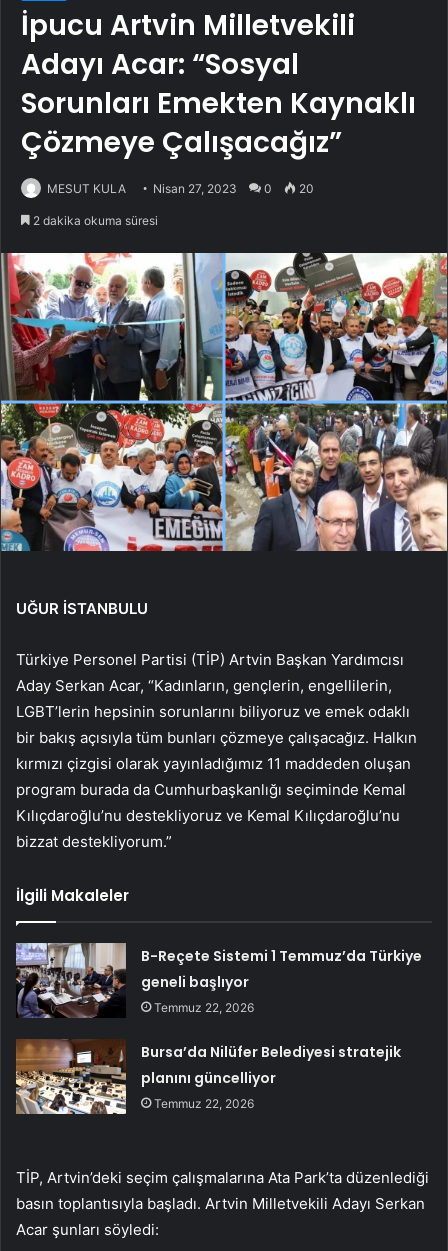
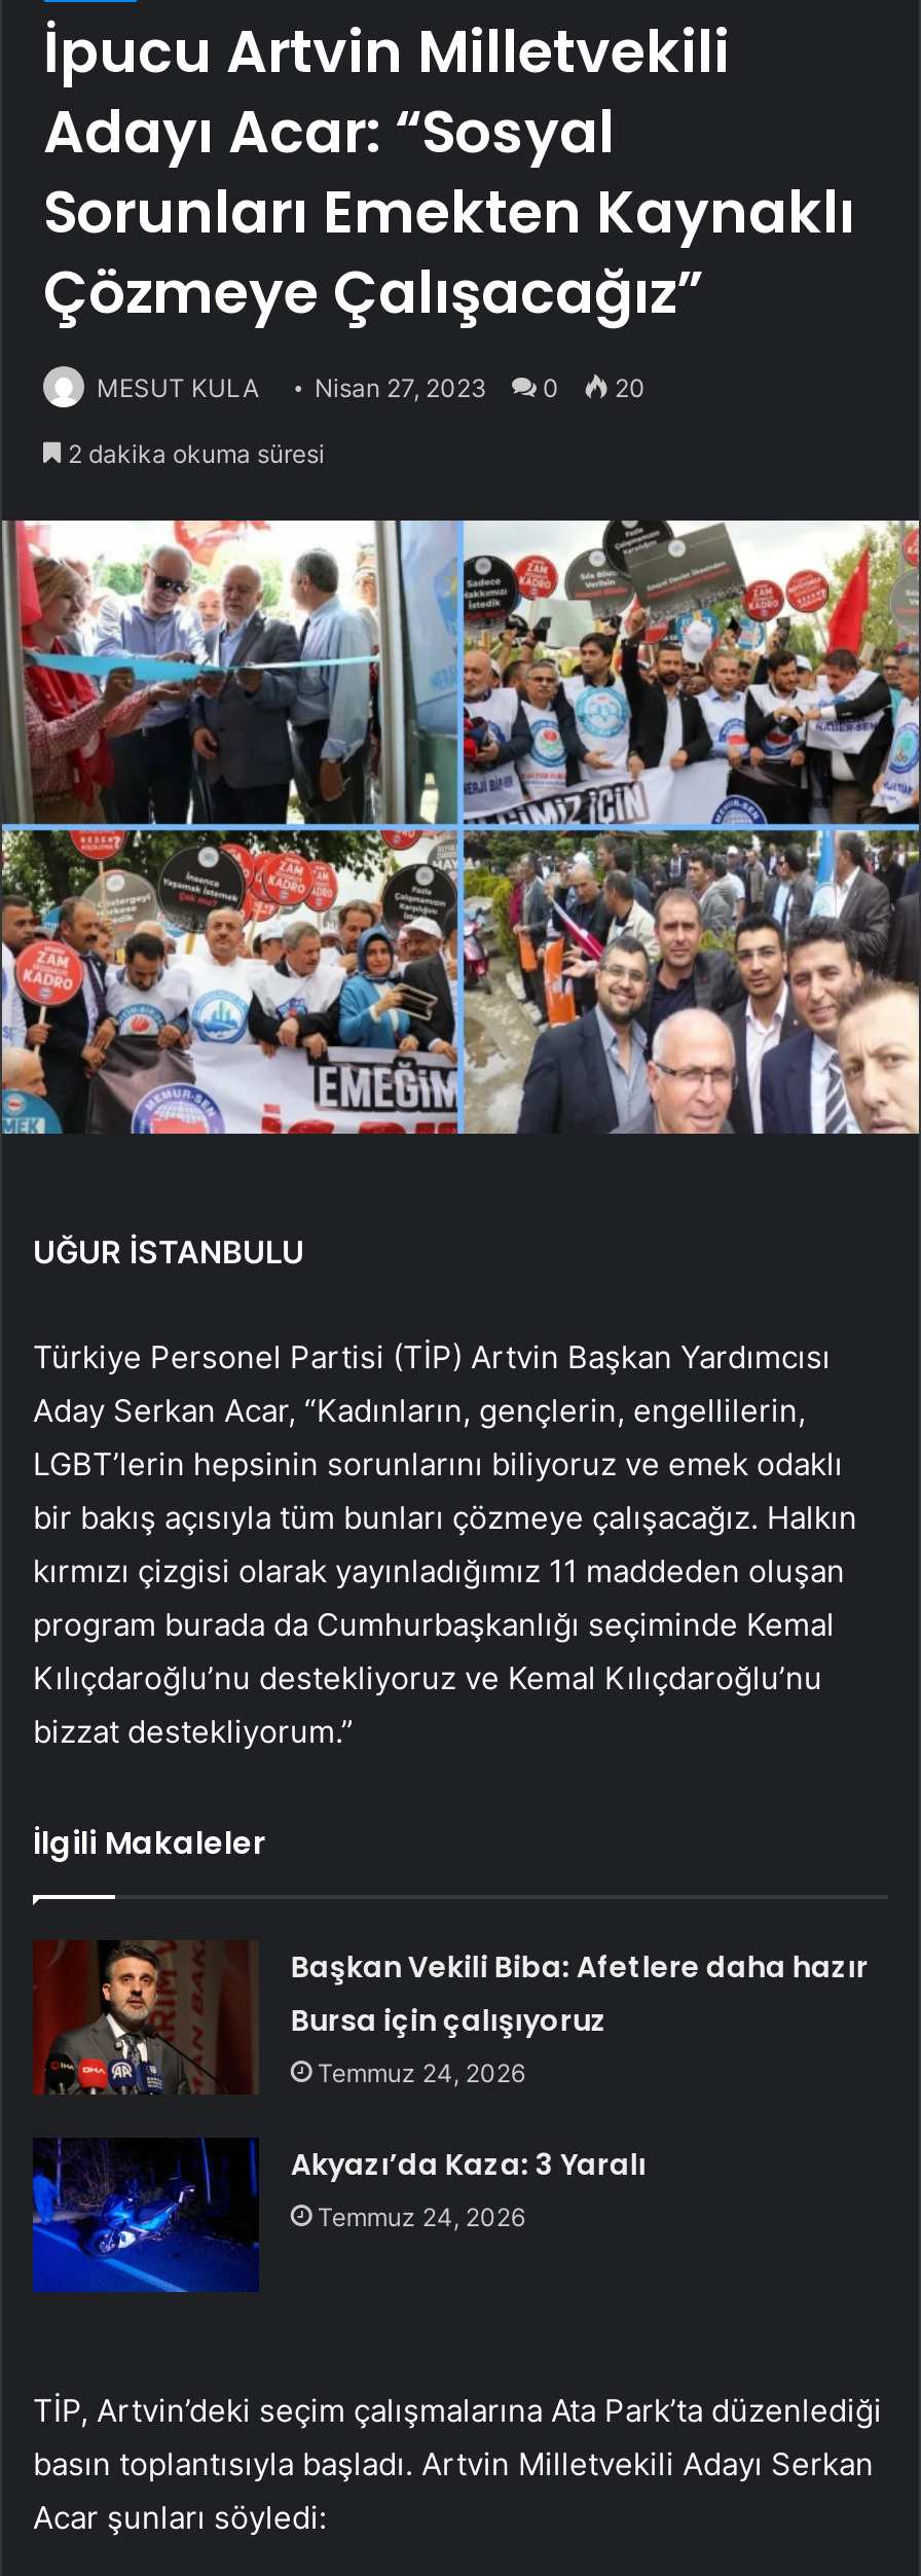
- [image]
- B-Reçete Sistemi 1 Temmuz’da Türkiye
- geneli başlıyor
- Temmuz 22, 2026
+ [image]
+ Başkan Vekili Biba: Afetlere daha hazır
+ Bursa için çalışıyoruz
+ Temmuz 24, 2026

- [image]
- Bursa’da Nilüfer Belediyesi stratejik
- planını güncelliyor
- Temmuz 22, 2026
+ [image]
+ Akyazı’da Kaza: 3 Yaralı
+ Temmuz 24, 2026
